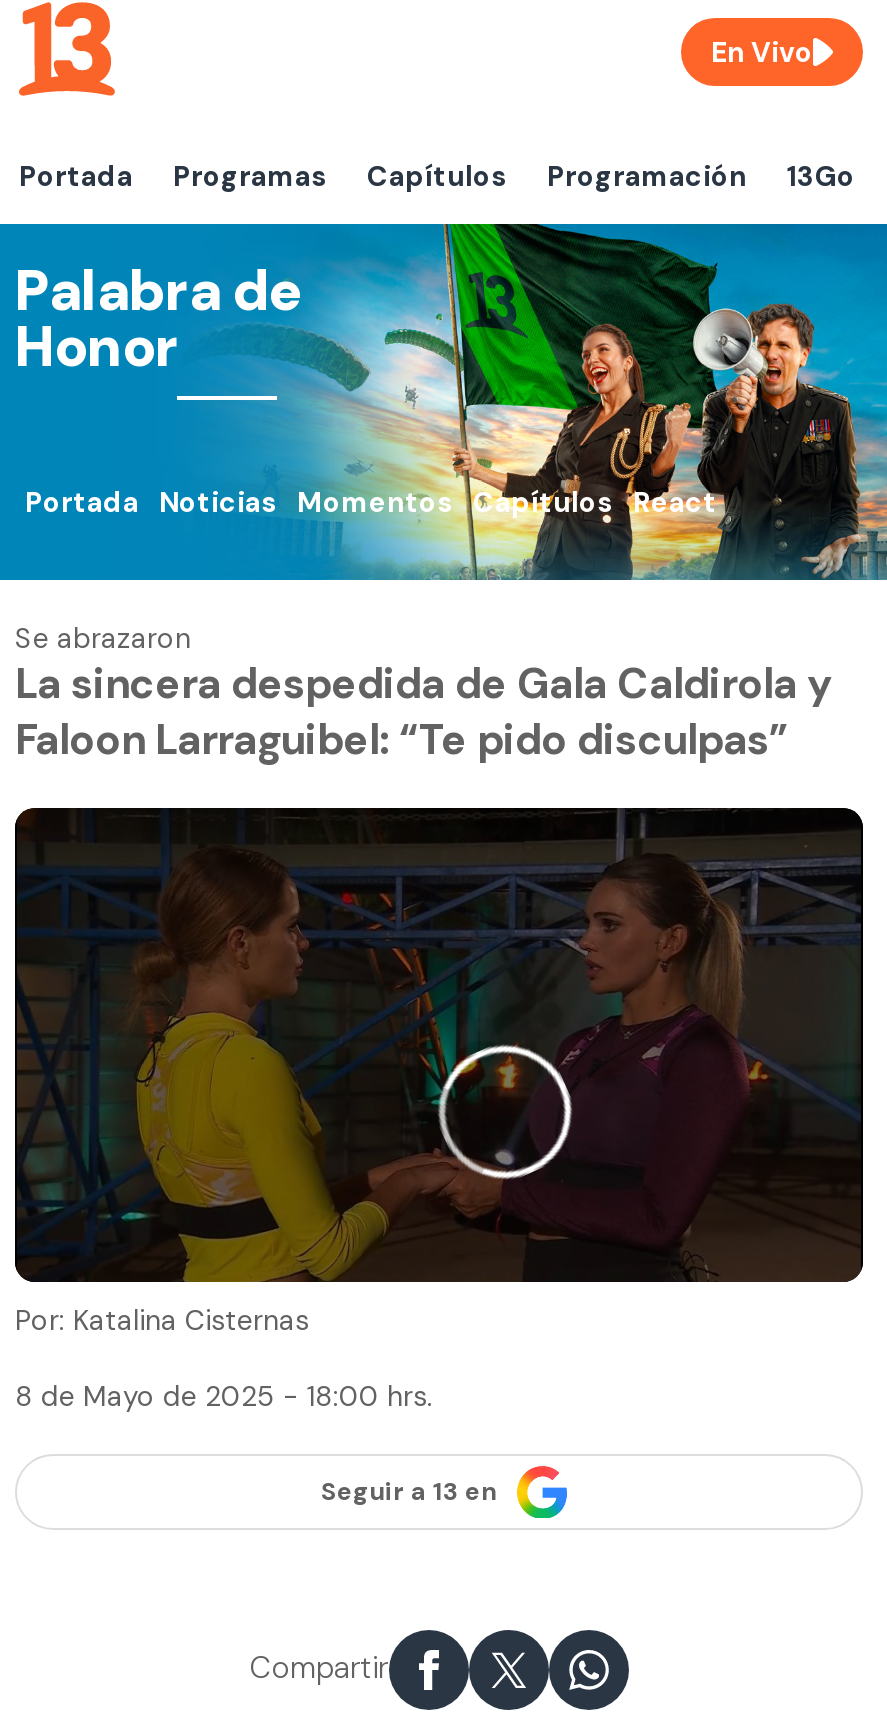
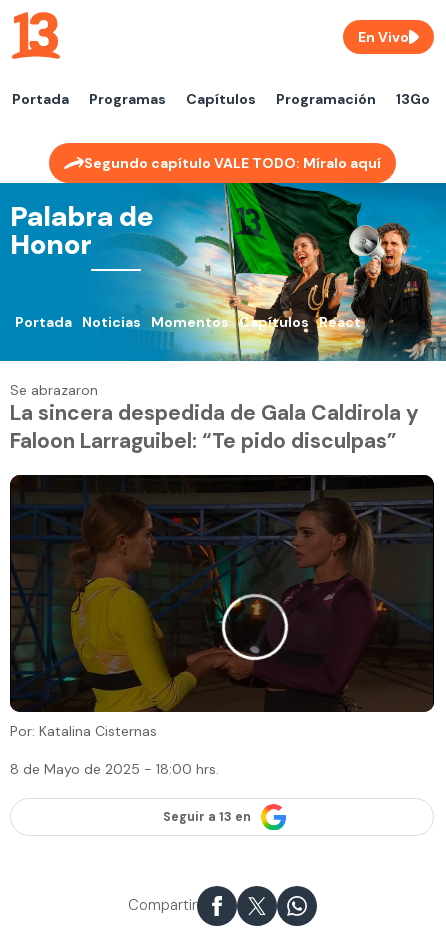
+ Segundo capítulo VALE TODO: Míralo aquí
